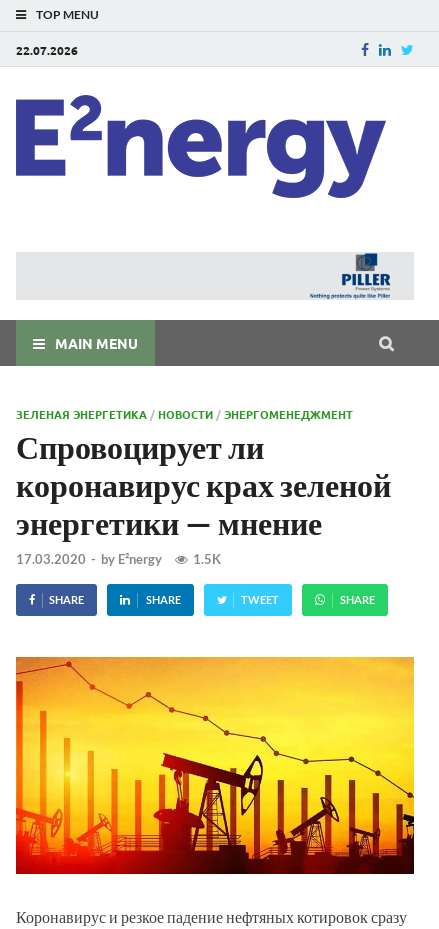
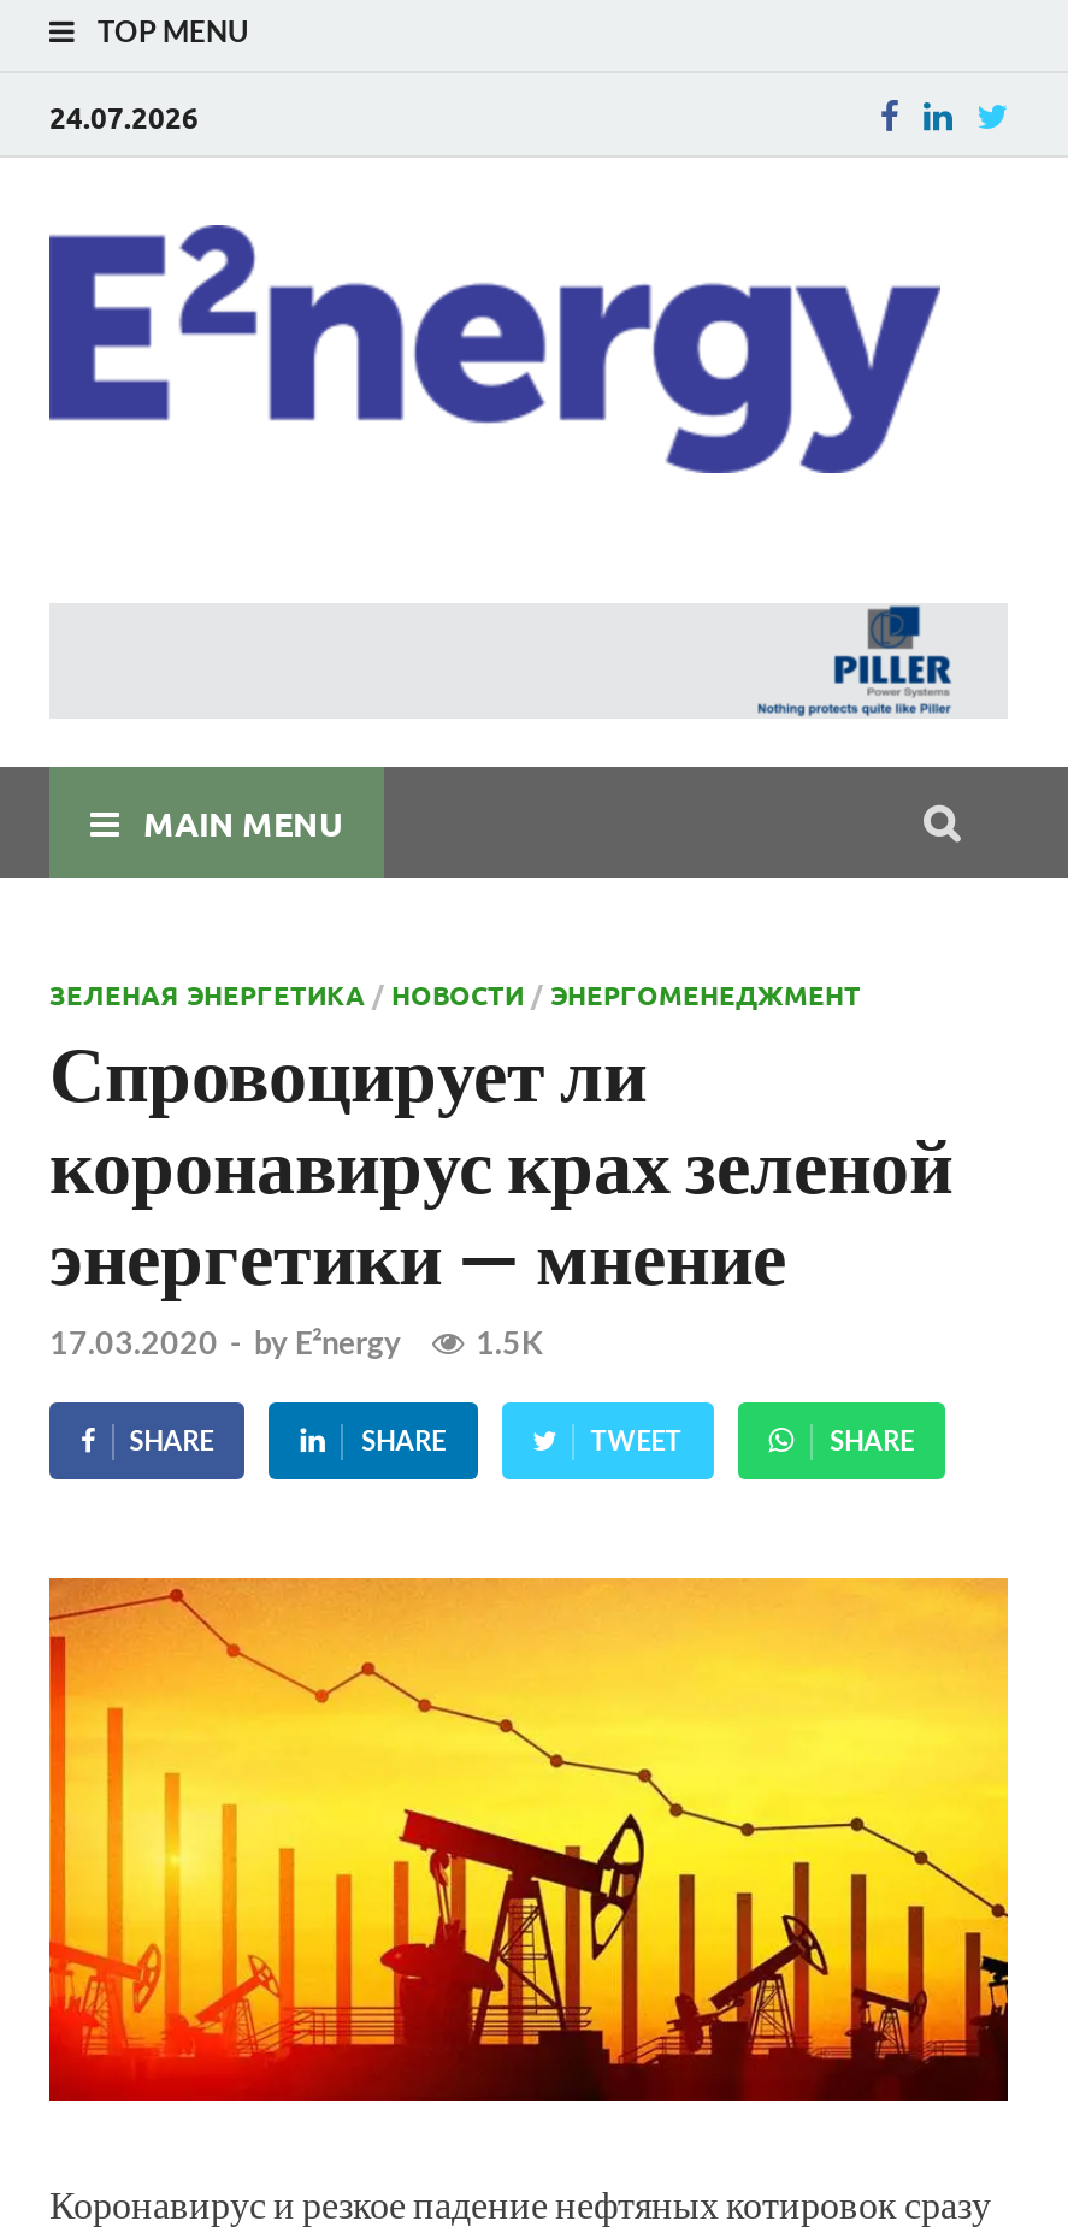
- 22.07.2026
+ 24.07.2026
